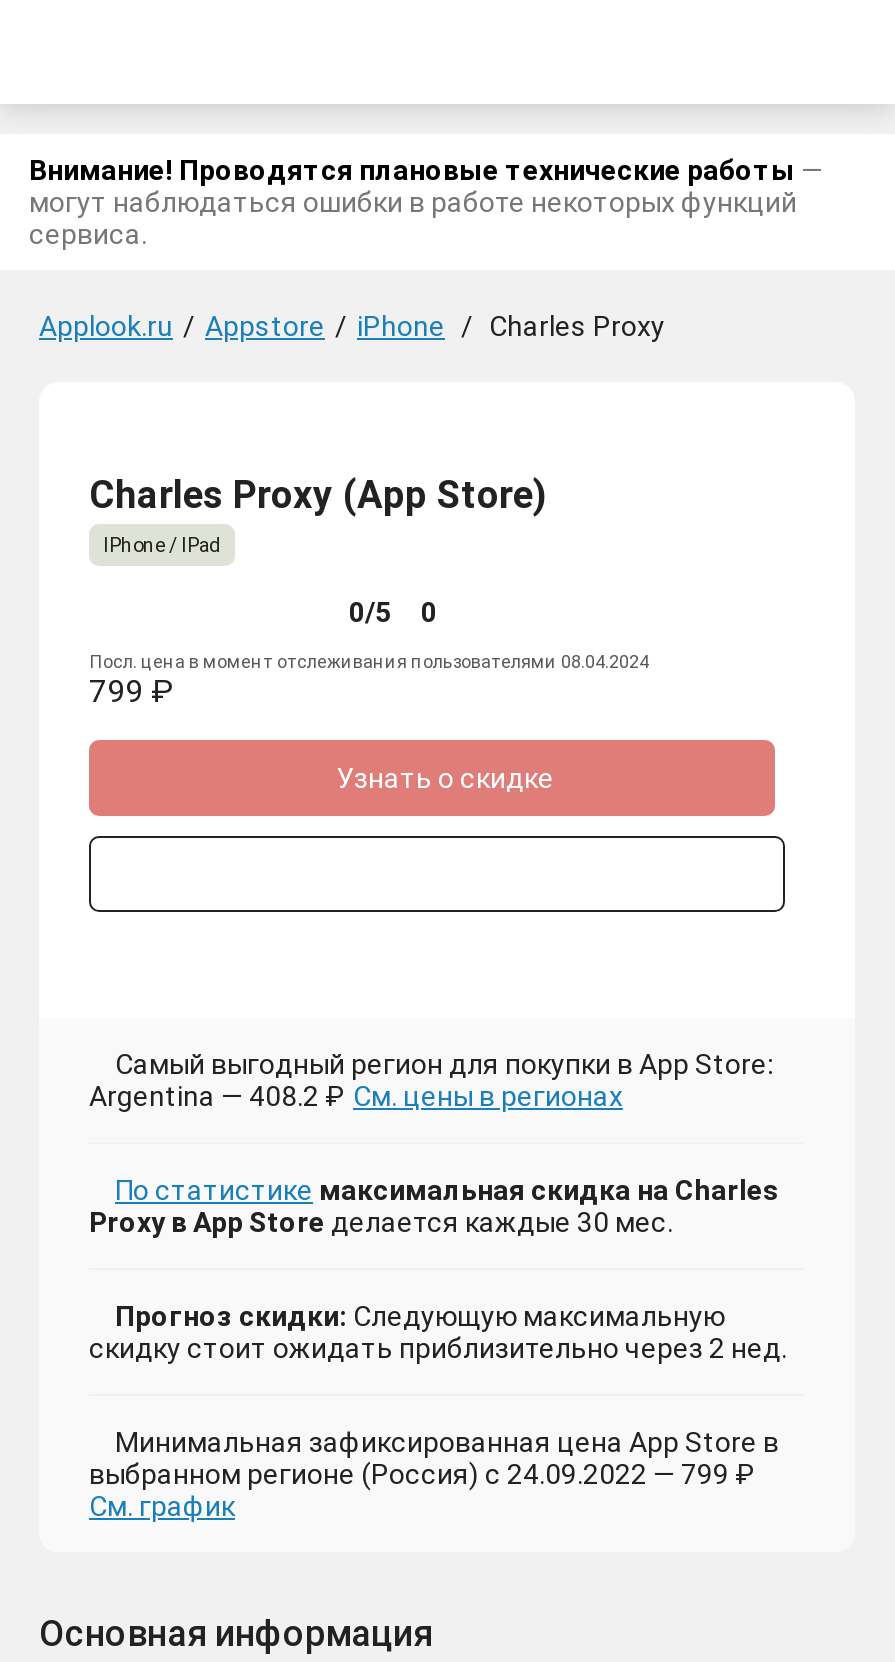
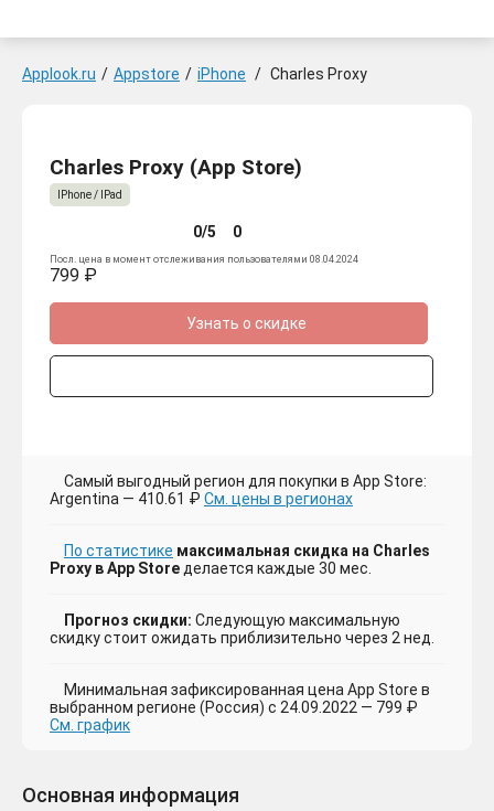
- Внимание! Проводятся плановые технические работы —
- могут наблюдаться ошибки в работе некоторых функций
- сервиса.

- Argentina — 408.2 ₽ См. цены в регионах
+ Argentina — 410.61 ₽ См. цены в регионах
